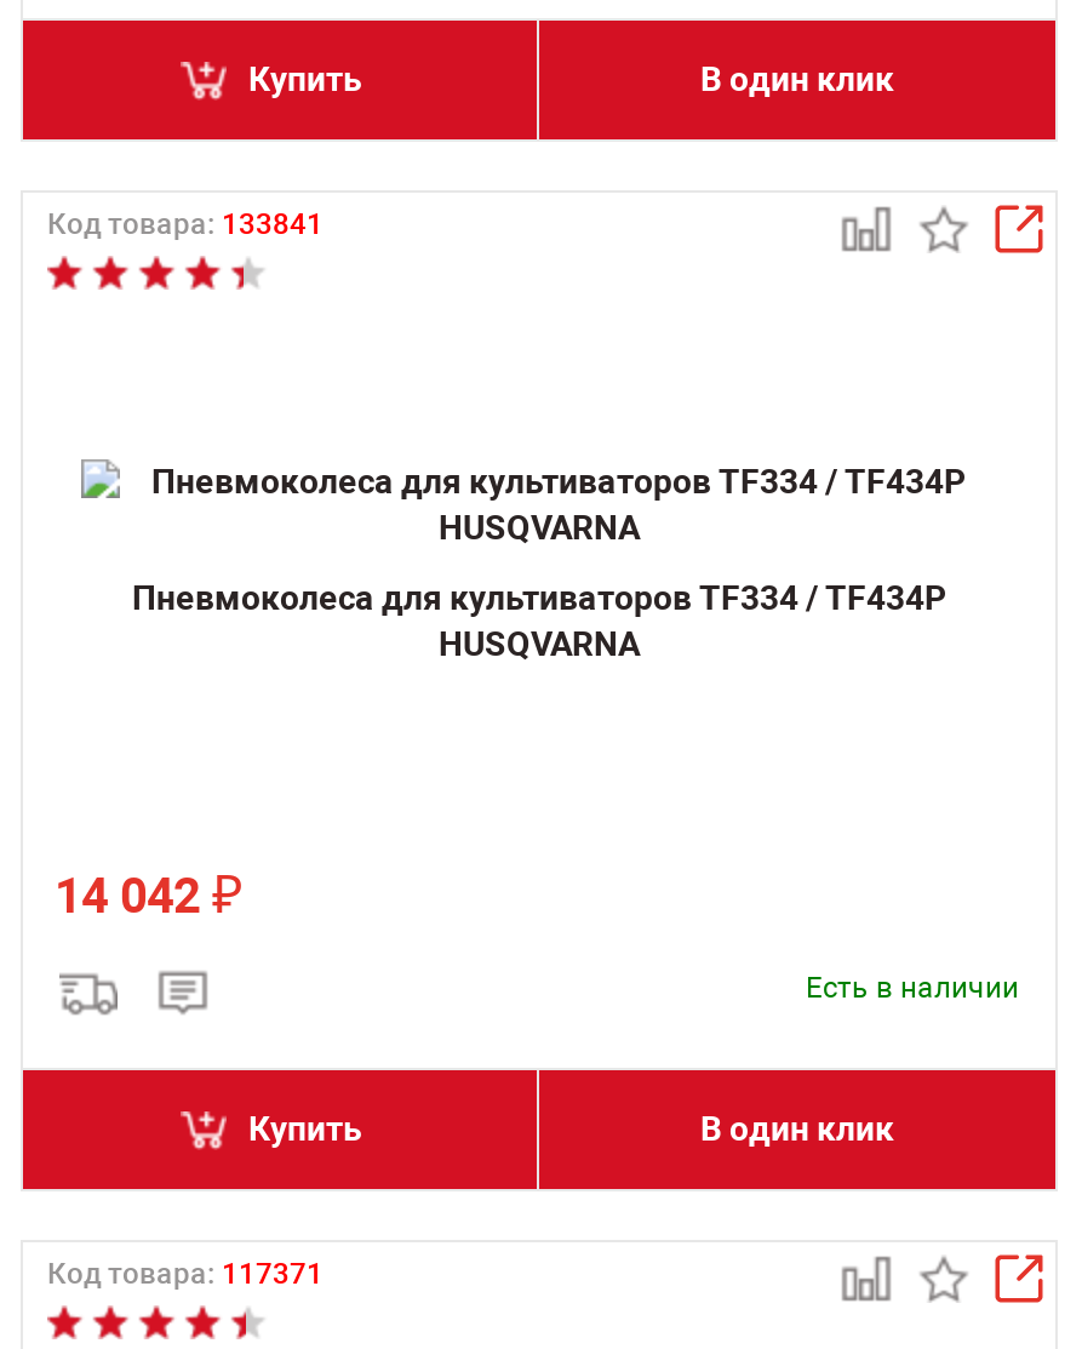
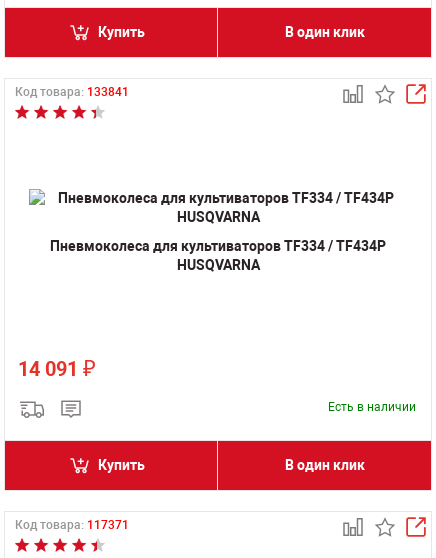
- 14 042 ₽
+ 14 091 ₽
